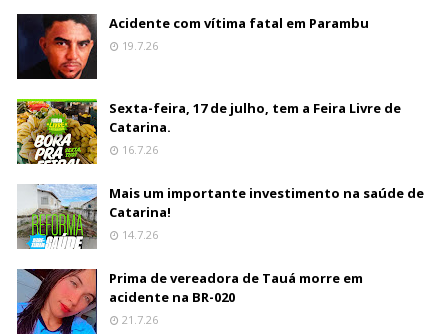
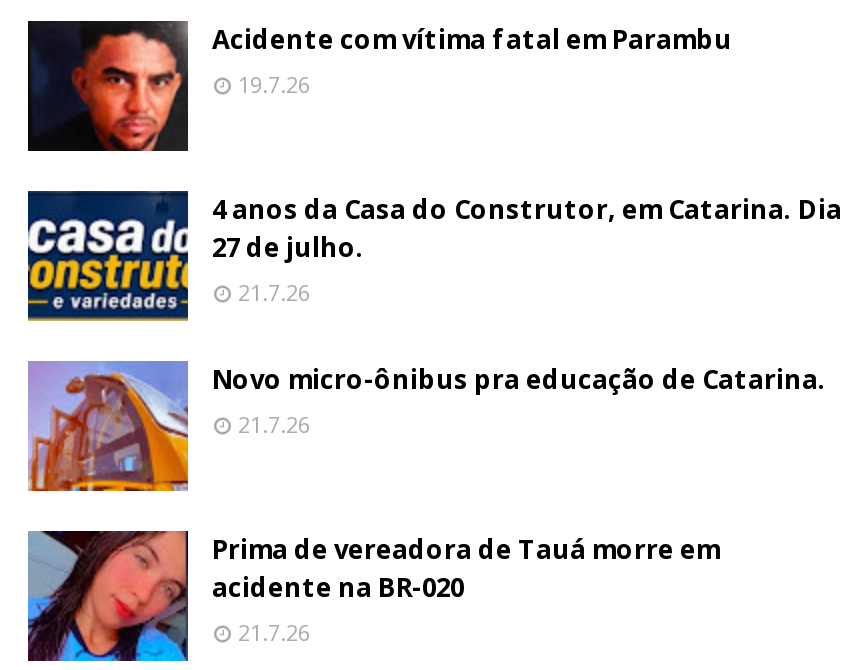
- [image]
- Sexta-feira, 17 de julho, tem a Feira Livre de
- Catarina.
- 16.7.26
+ [image]
+ 4 anos da Casa do Construtor, em Catarina. Dia
+ 27 de julho.
+ 21.7.26

- [image]
- Mais um importante investimento na saúde de
- Catarina!
- 14.7.26
+ [image]
+ Novo micro-ônibus pra educação de Catarina.
+ 21.7.26
